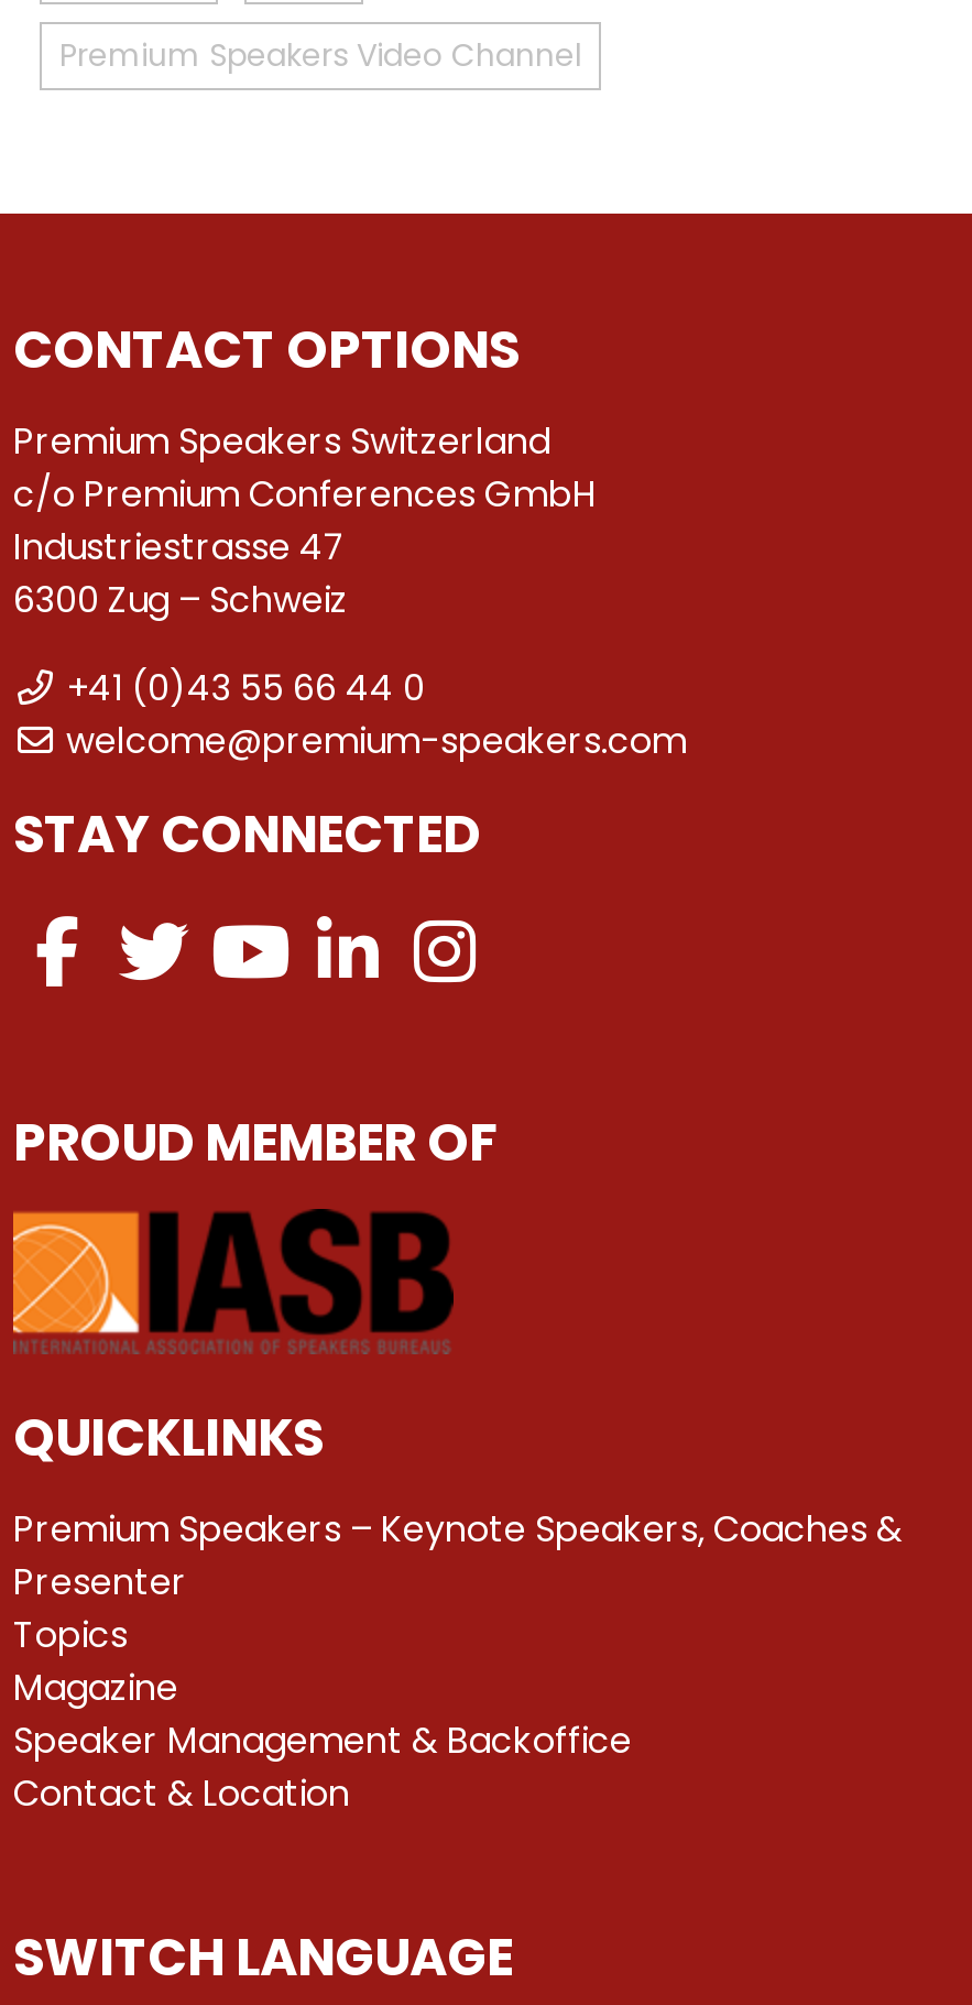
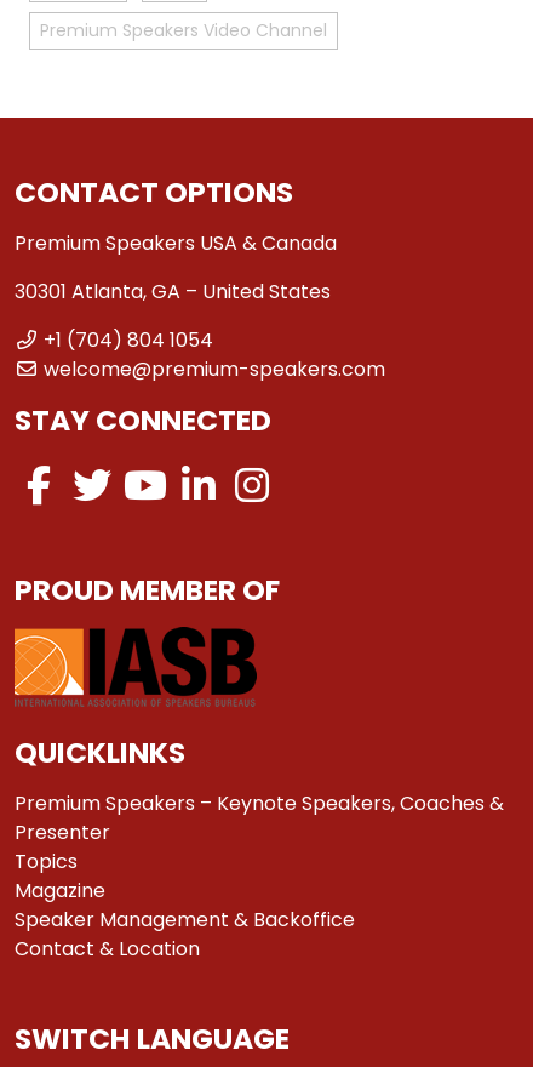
- Premium Speakers Switzerland
- c/o Premium Conferences GmbH
- Industriestrasse 47
- 6300 Zug – Schweiz
- +41 (0)43 55 66 44 0
+ Premium Speakers USA & Canada
+ 30301 Atlanta, GA – United States
+ +1 (704) 804 1054
